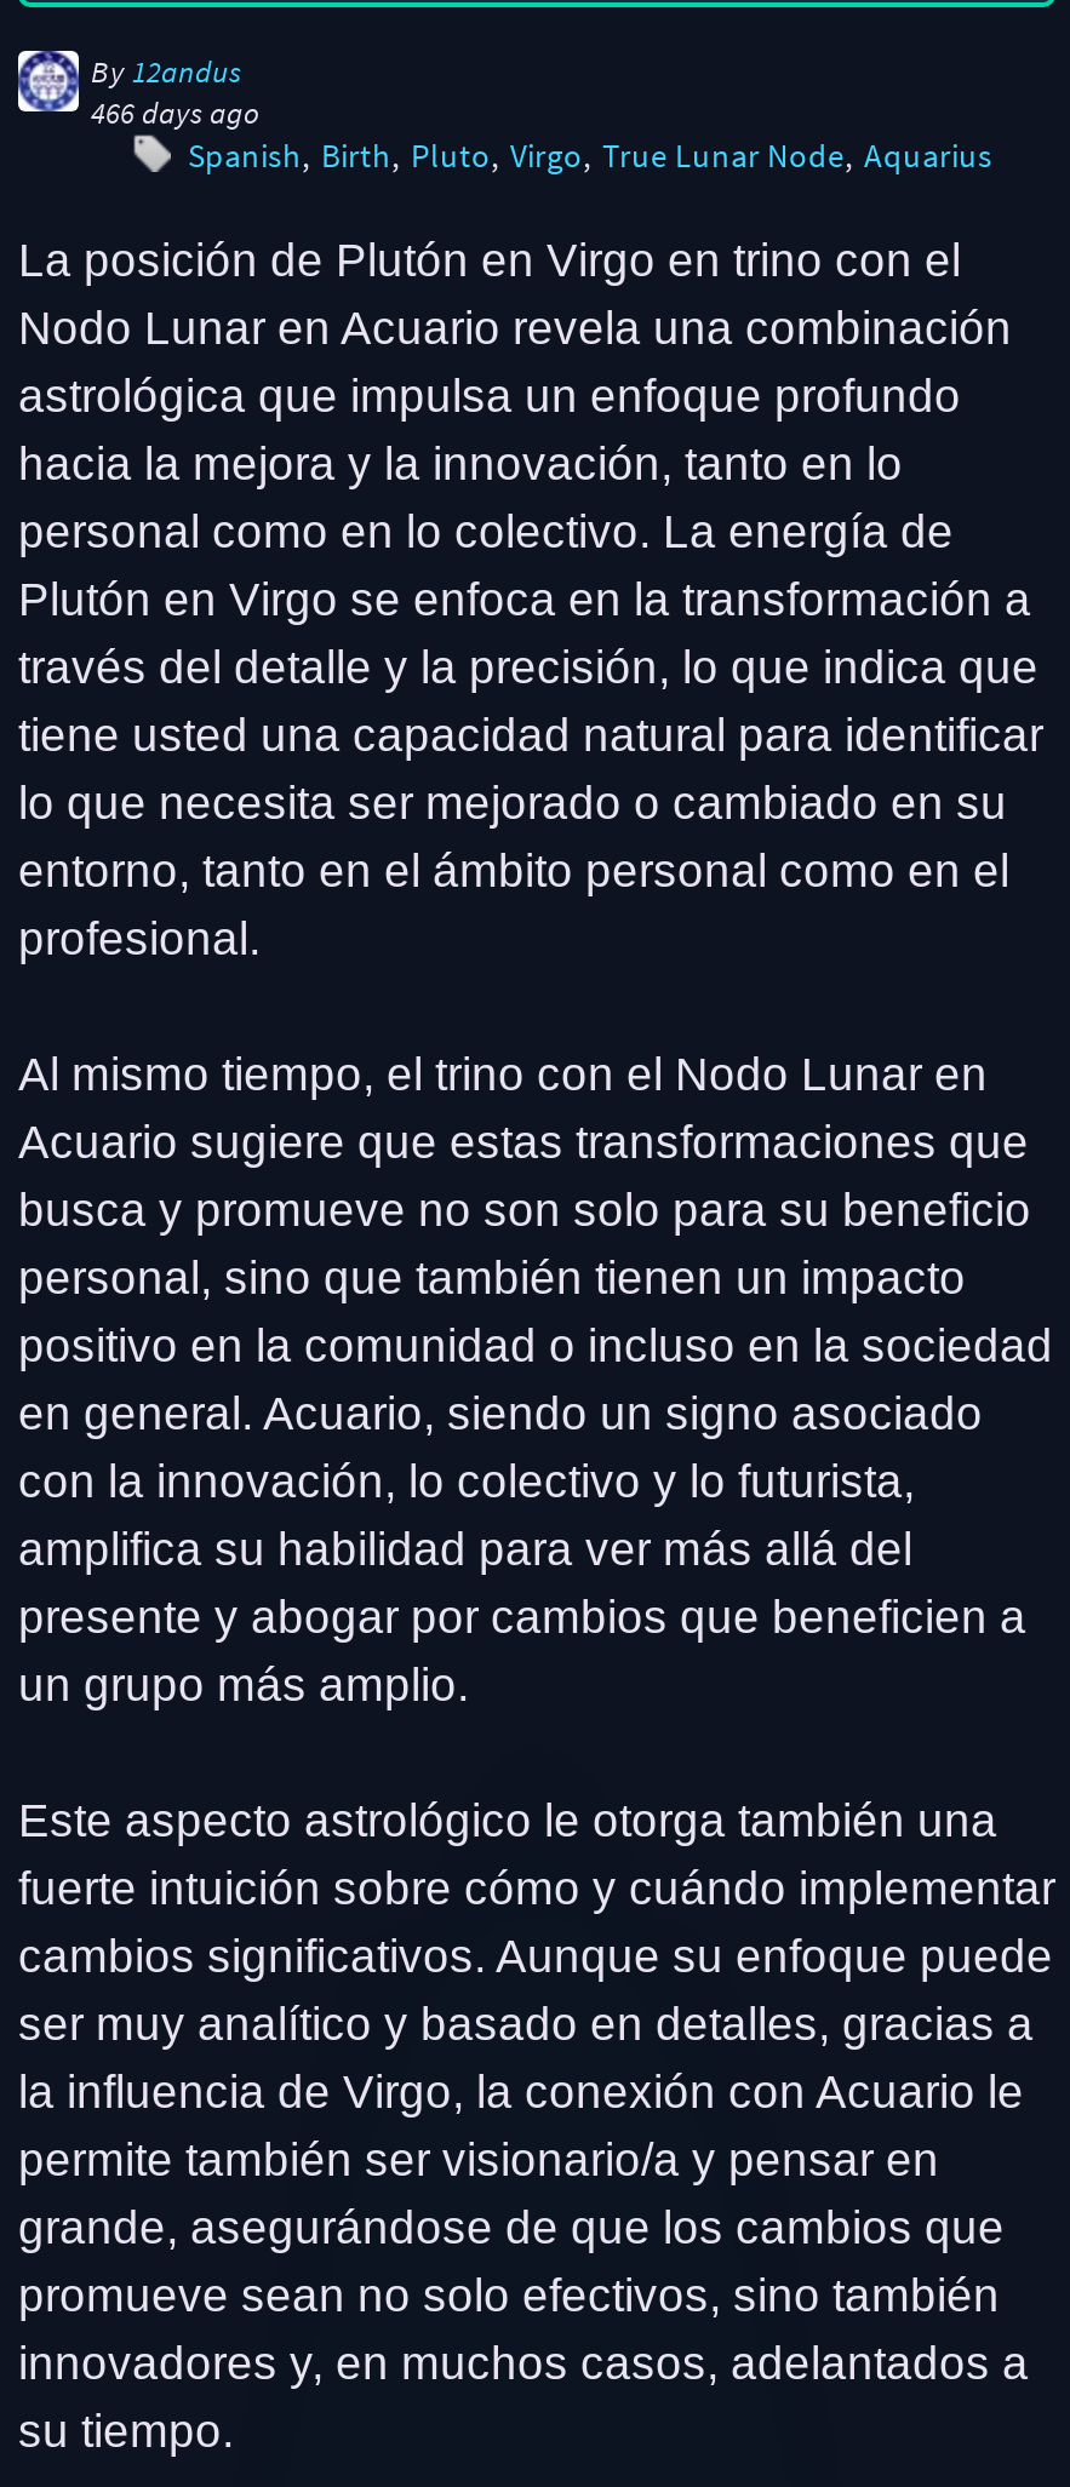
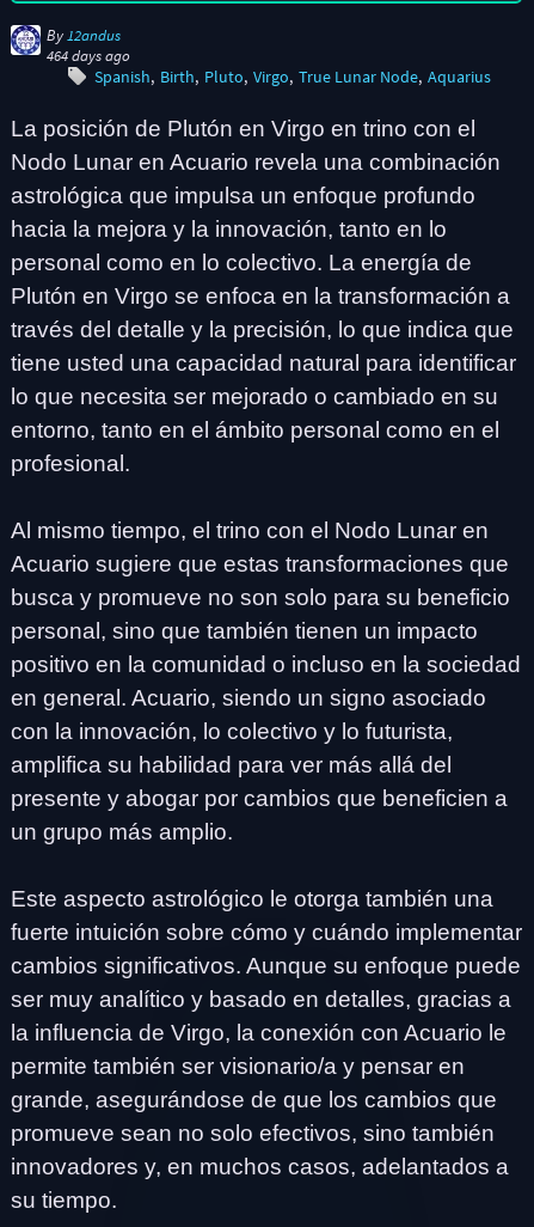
- 466 days ago
+ 464 days ago
